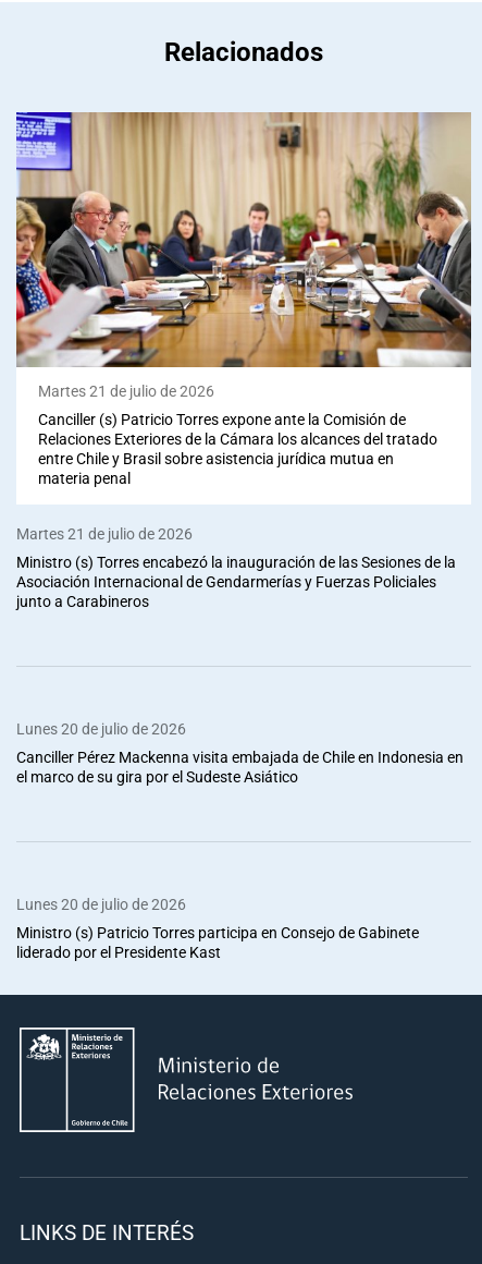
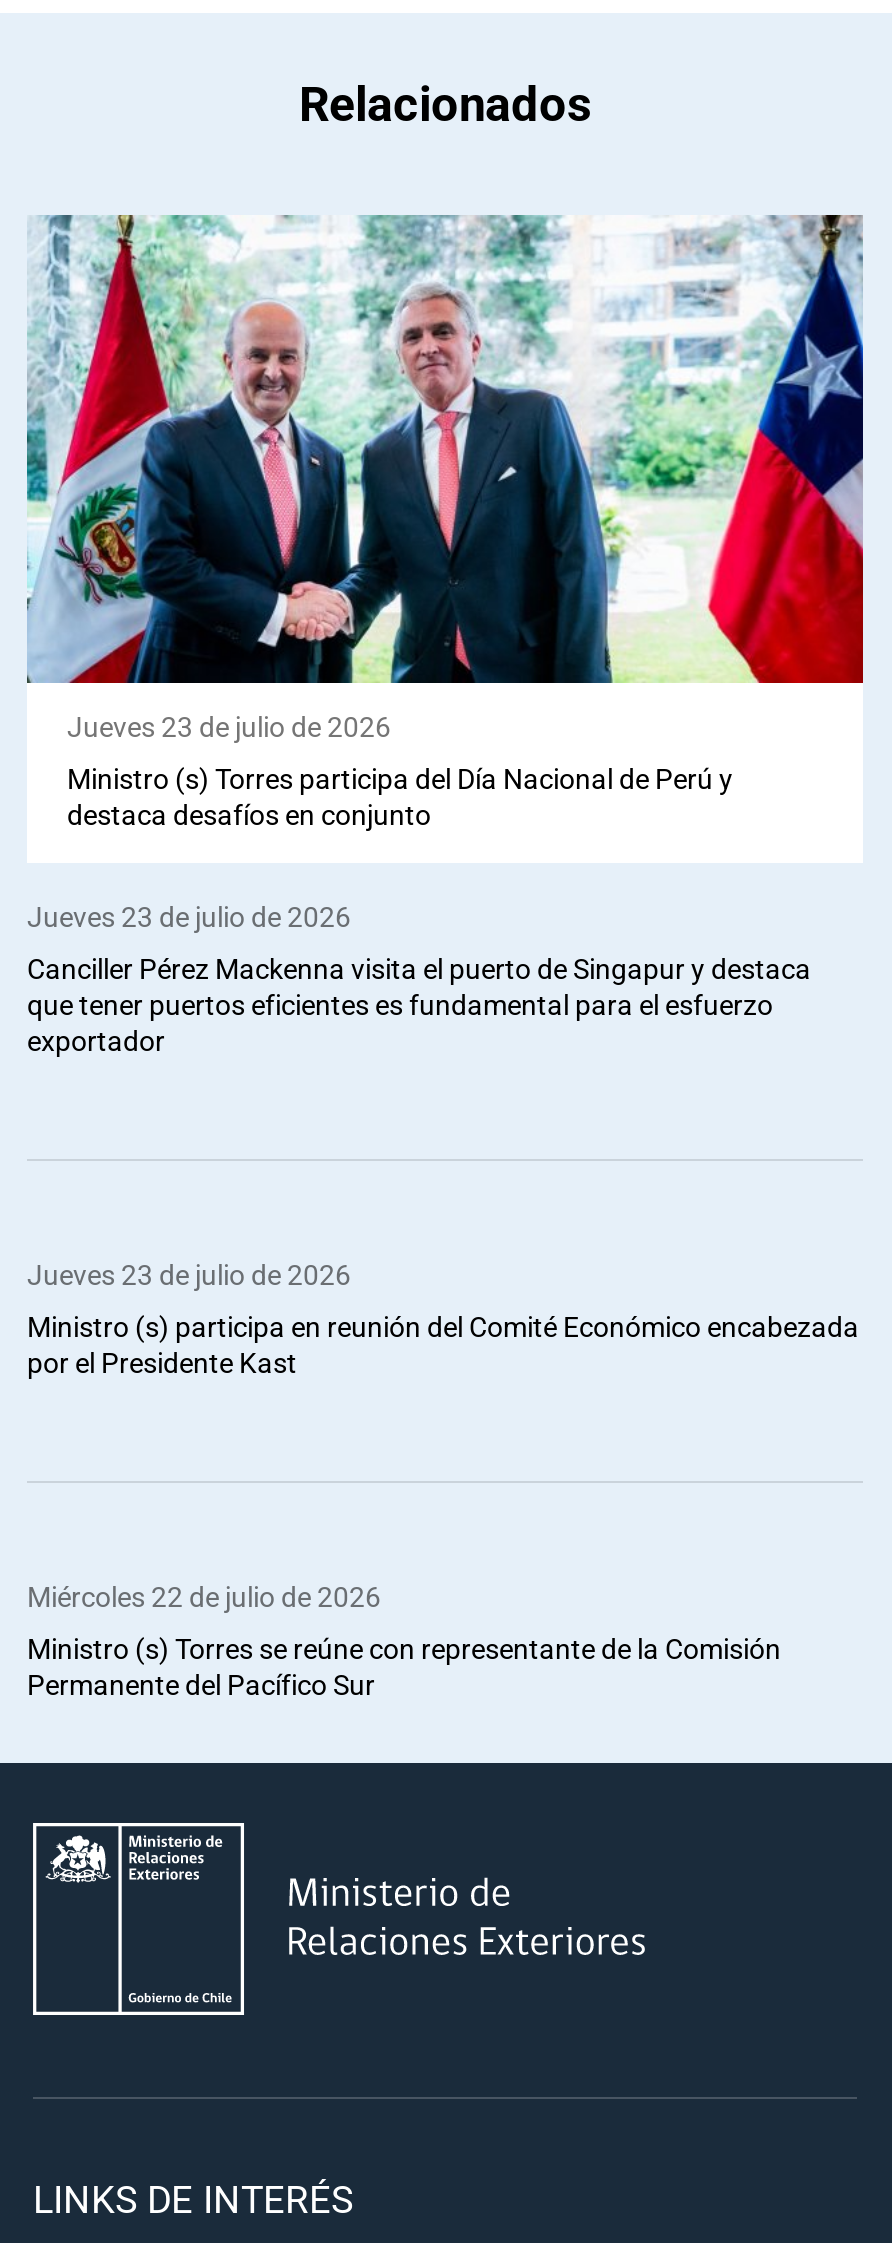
- [image]
- Martes 21 de julio de 2026
- Canciller (s) Patricio Torres expone ante la Comisión de
- Relaciones Exteriores de la Cámara los alcances del tratado
- entre Chile y Brasil sobre asistencia jurídica mutua en
- materia penal
+ [image]
+ Jueves 23 de julio de 2026
+ Ministro (s) Torres participa del Día Nacional de Perú y
+ destaca desafíos en conjunto

- Martes 21 de julio de 2026
- Ministro (s) Torres encabezó la inauguración de las Sesiones de la
- Asociación Internacional de Gendarmerías y Fuerzas Policiales
- junto a Carabineros
+ Jueves 23 de julio de 2026
+ Canciller Pérez Mackenna visita el puerto de Singapur y destaca
+ que tener puertos eficientes es fundamental para el esfuerzo
+ exportador

- Lunes 20 de julio de 2026
- Canciller Pérez Mackenna visita embajada de Chile en Indonesia en
- el marco de su gira por el Sudeste Asiático
+ Jueves 23 de julio de 2026
+ Ministro (s) participa en reunión del Comité Económico encabezada
+ por el Presidente Kast

- Lunes 20 de julio de 2026
- Ministro (s) Patricio Torres participa en Consejo de Gabinete
- liderado por el Presidente Kast
+ Miércoles 22 de julio de 2026
+ Ministro (s) Torres se reúne con representante de la Comisión
+ Permanente del Pacífico Sur
